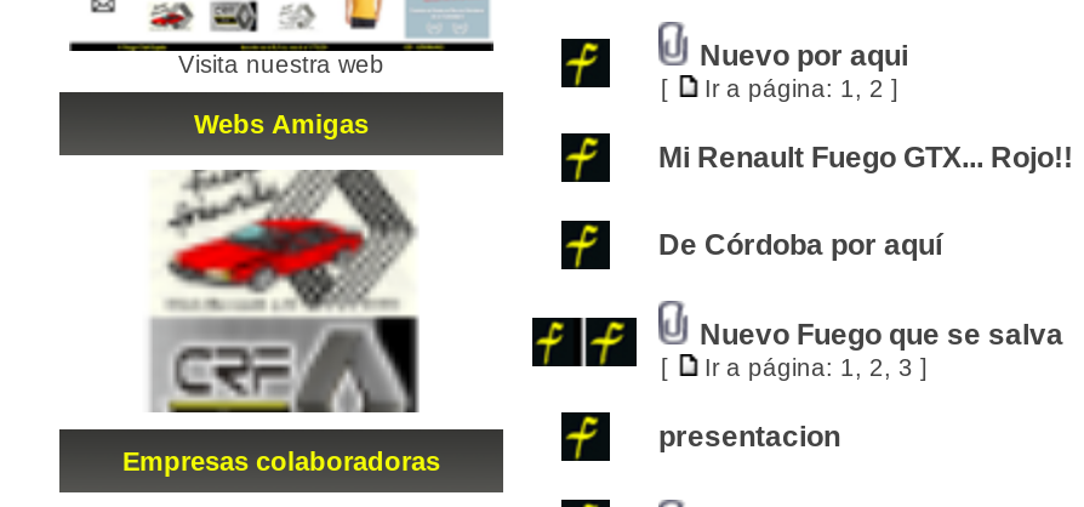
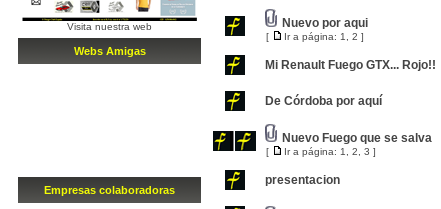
- [image]
